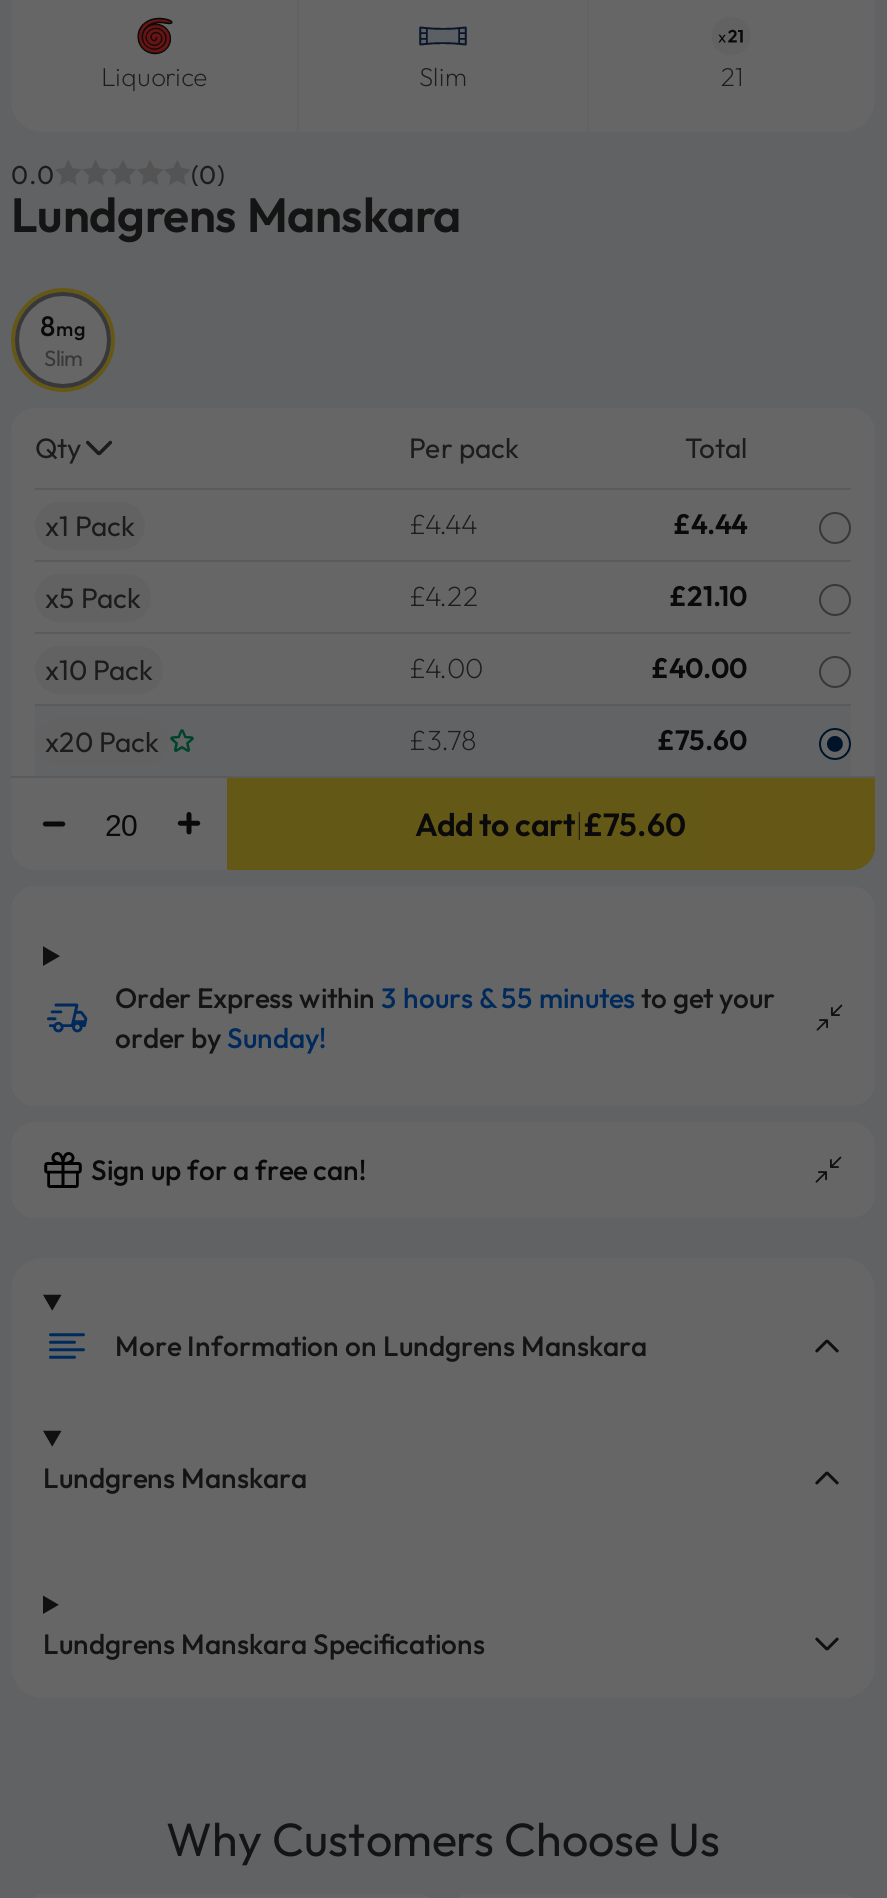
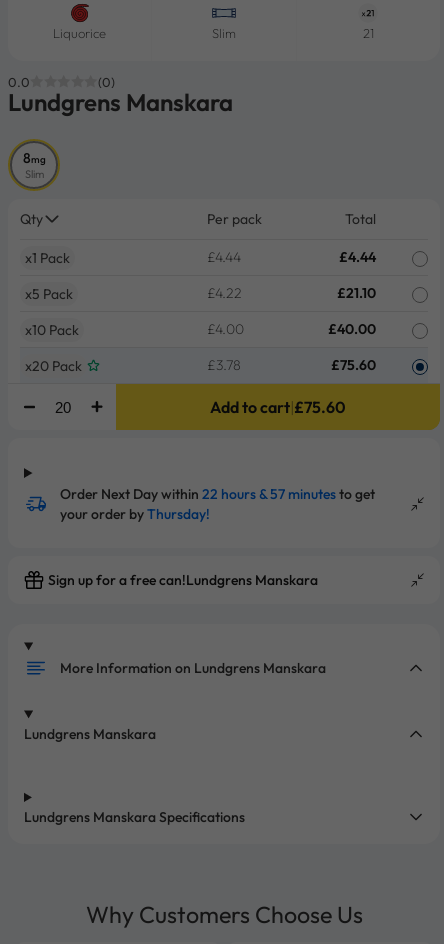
- Order Express within 3 hours & 55 minutes to get your
- order by Sunday!
+ Order Next Day within 22 hours & 57 minutes to get
+ your order by Thursday!

- Sign up for a free can!
+ Sign up for a free can!Lundgrens Manskara
